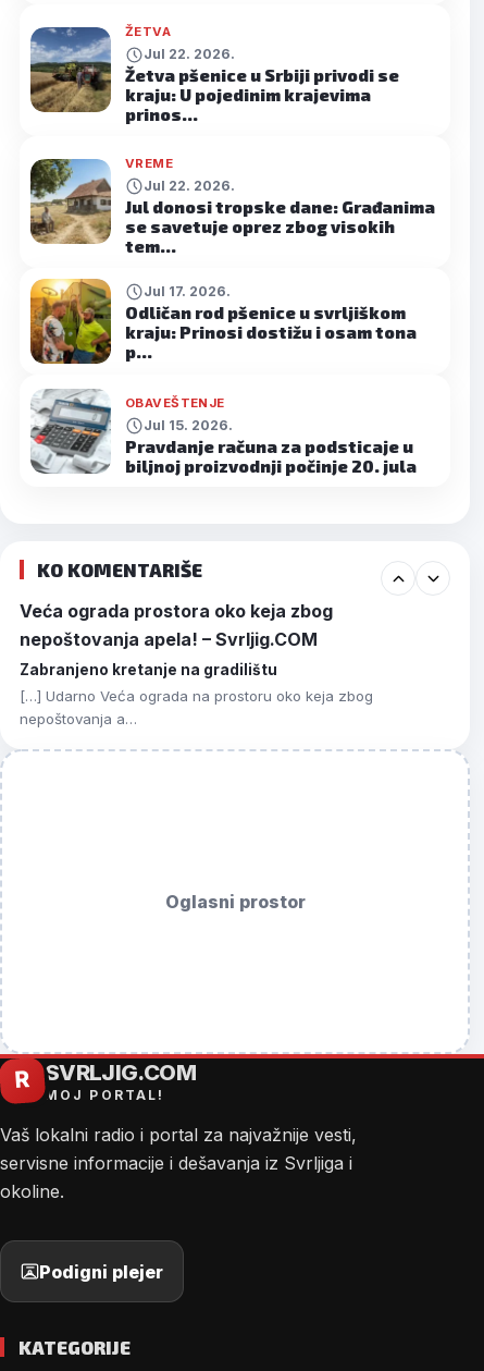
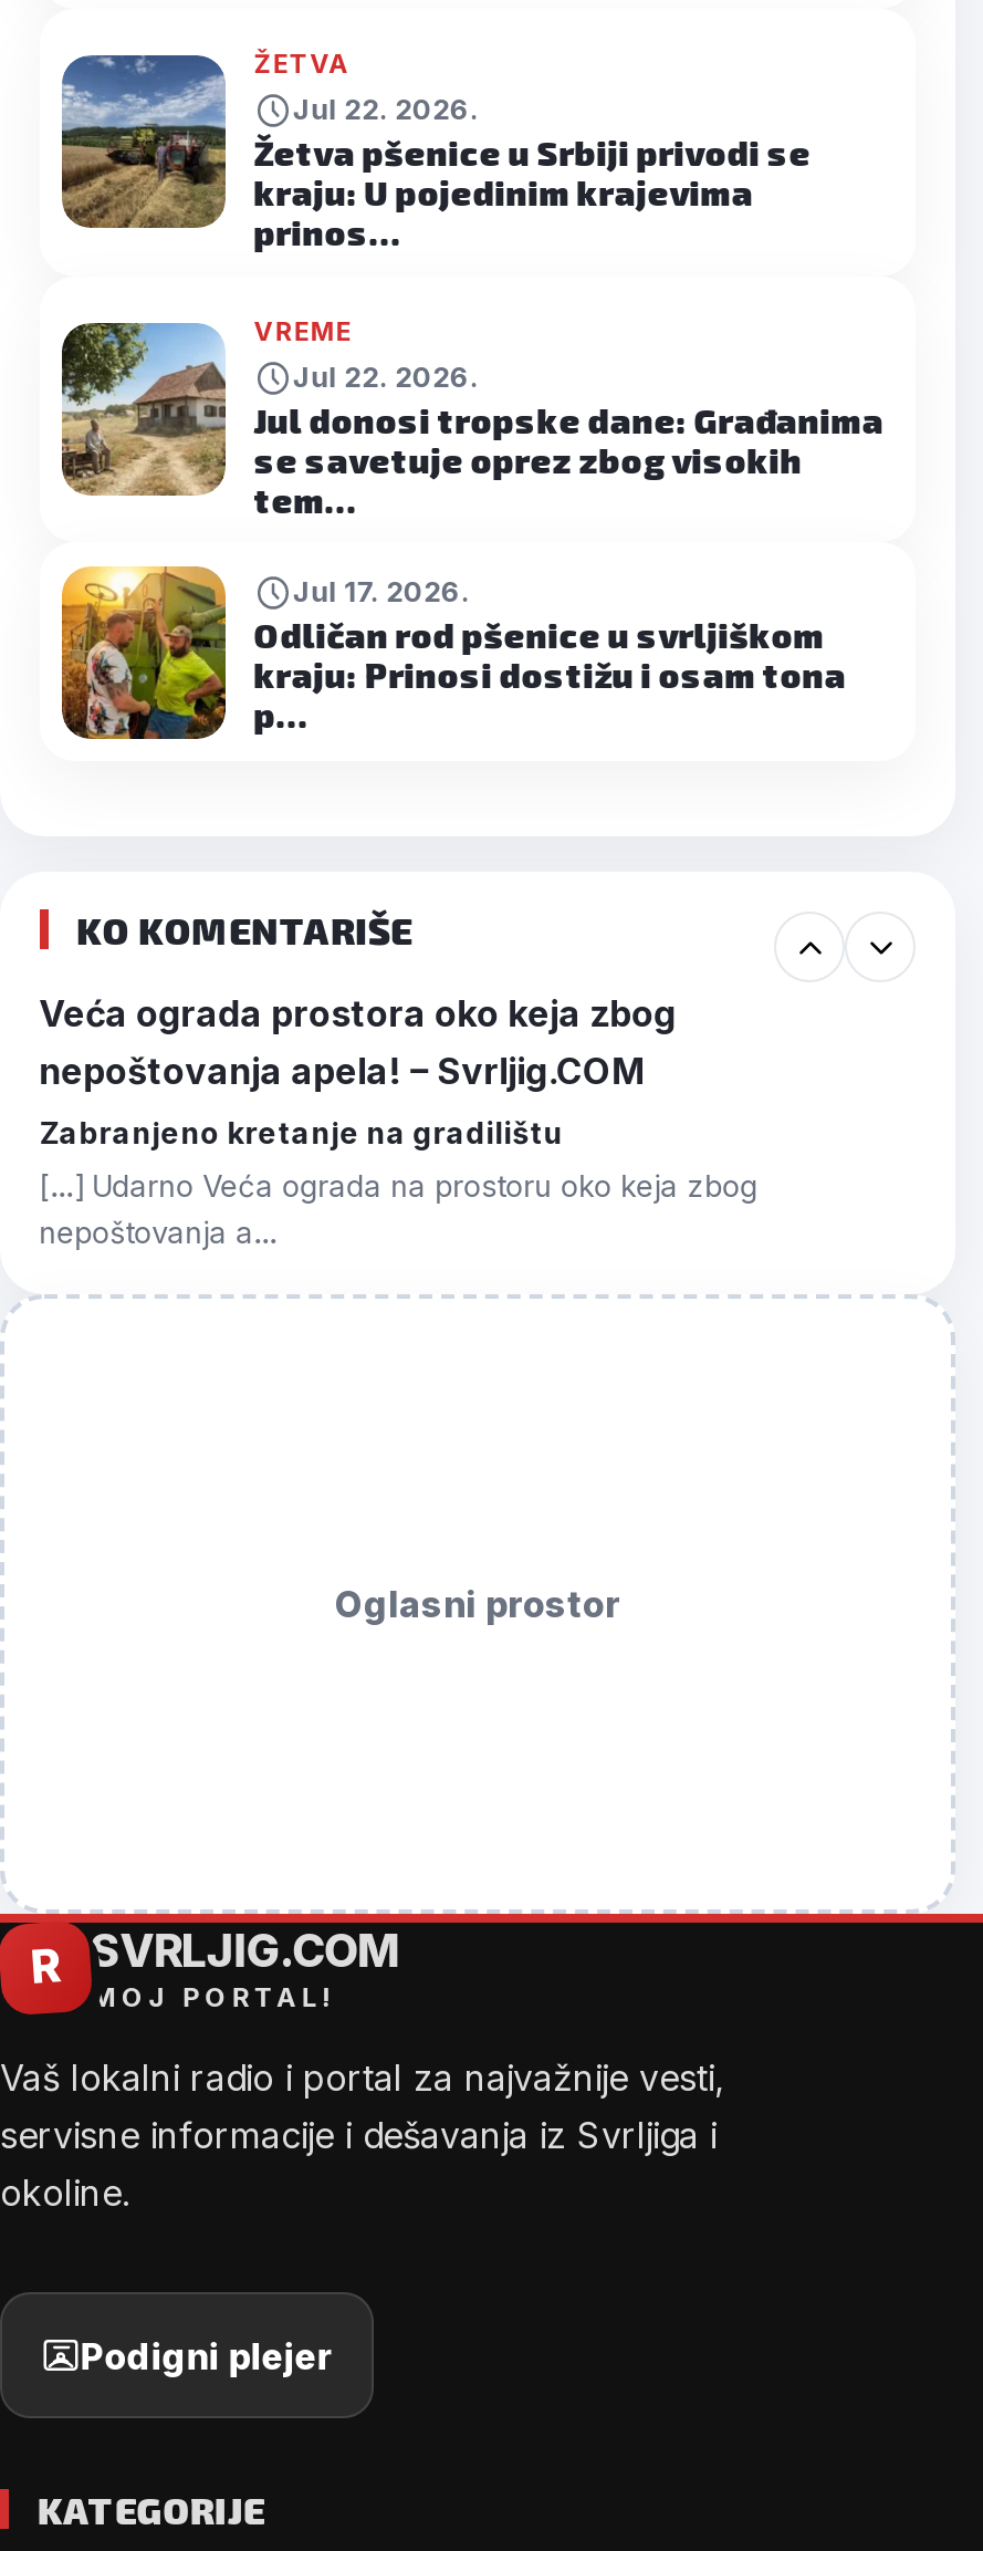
- [image]
- OBAVEŠTENJE
- Jul 15. 2026.
- Pravdanje računa za podsticaje u
- biljnoj proizvodnji počinje 20. jula
